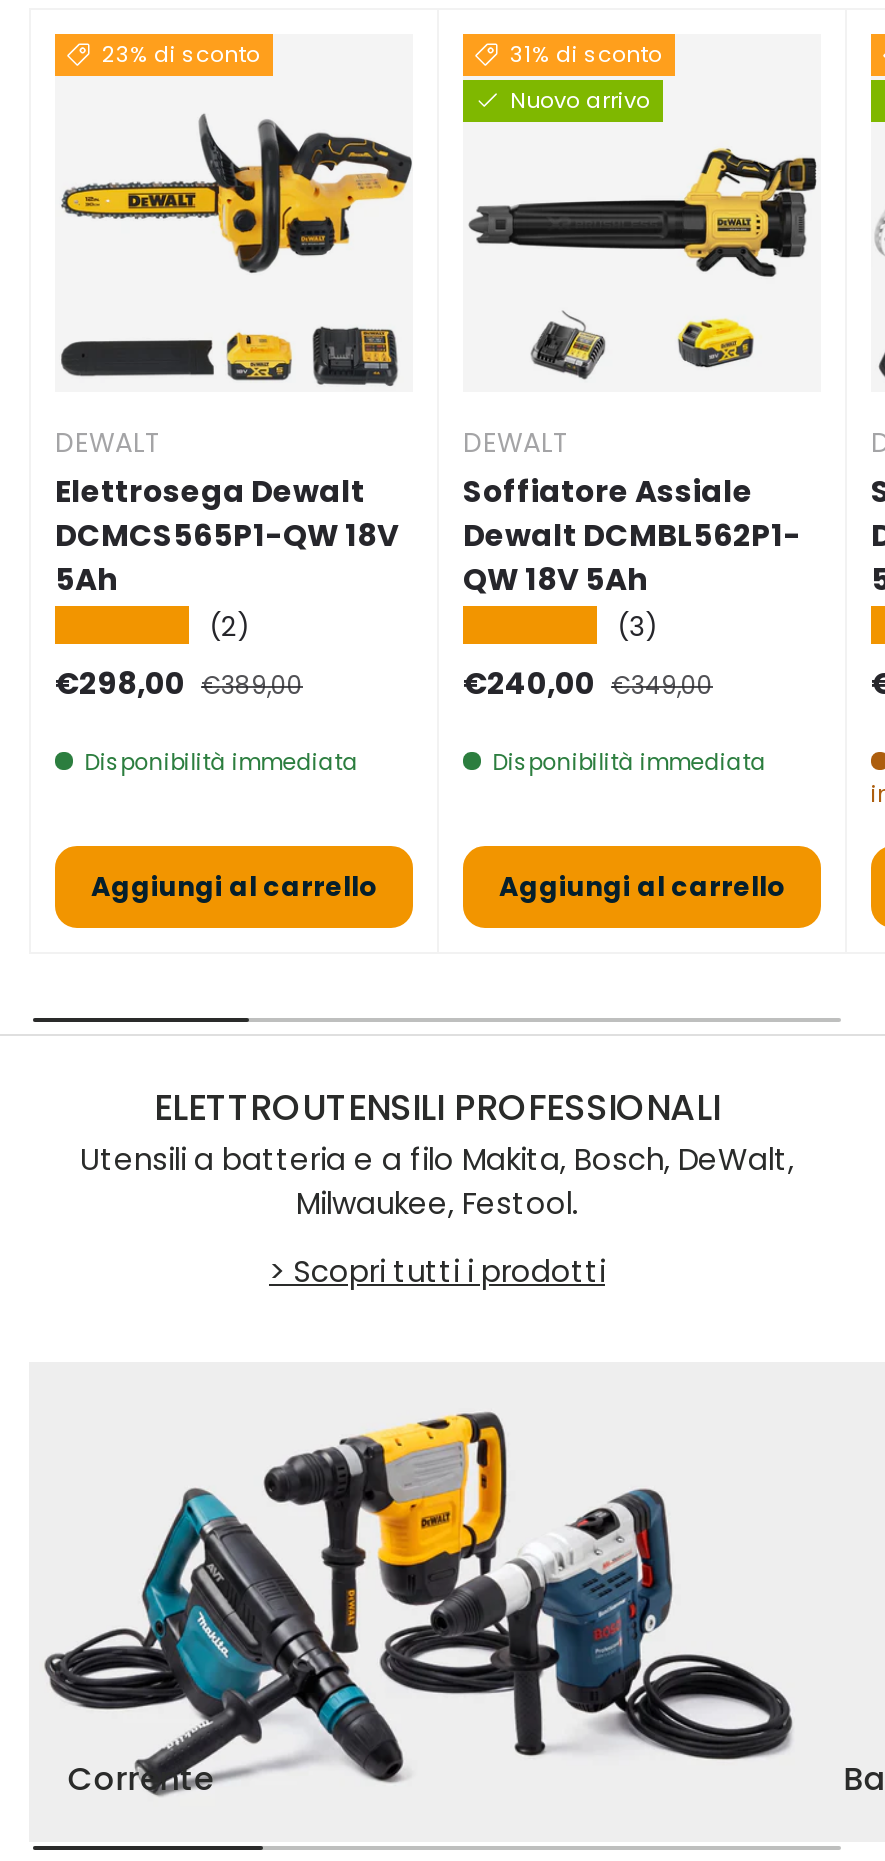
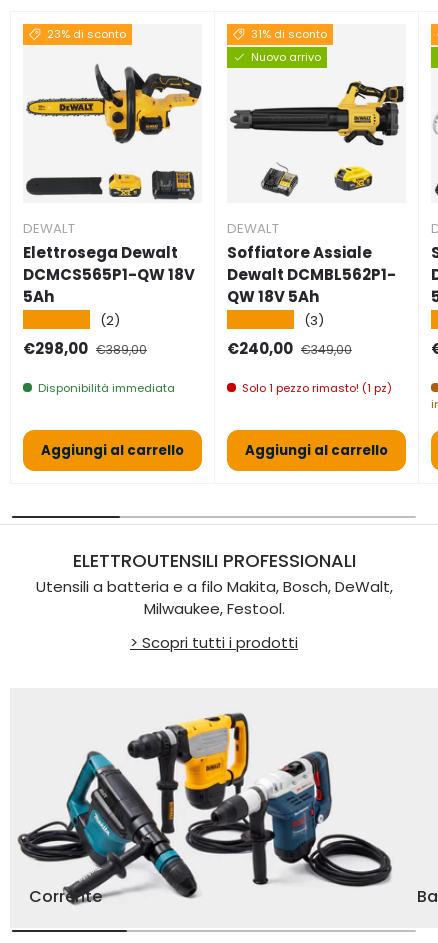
- Disponibilità immediata
+ Solo 1 pezzo rimasto! (1 pz)
